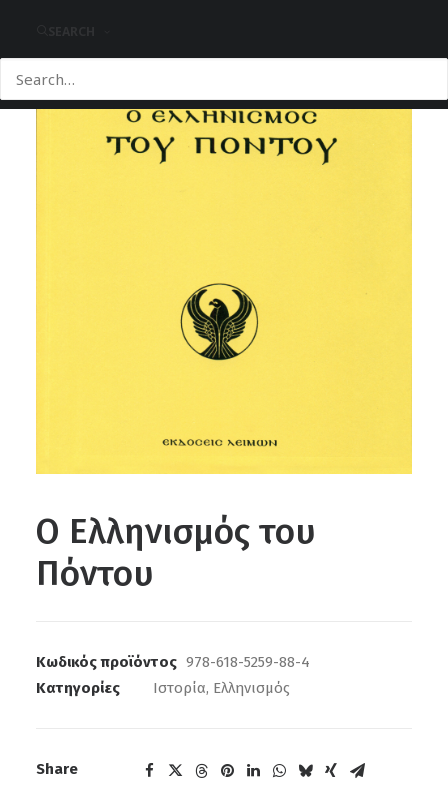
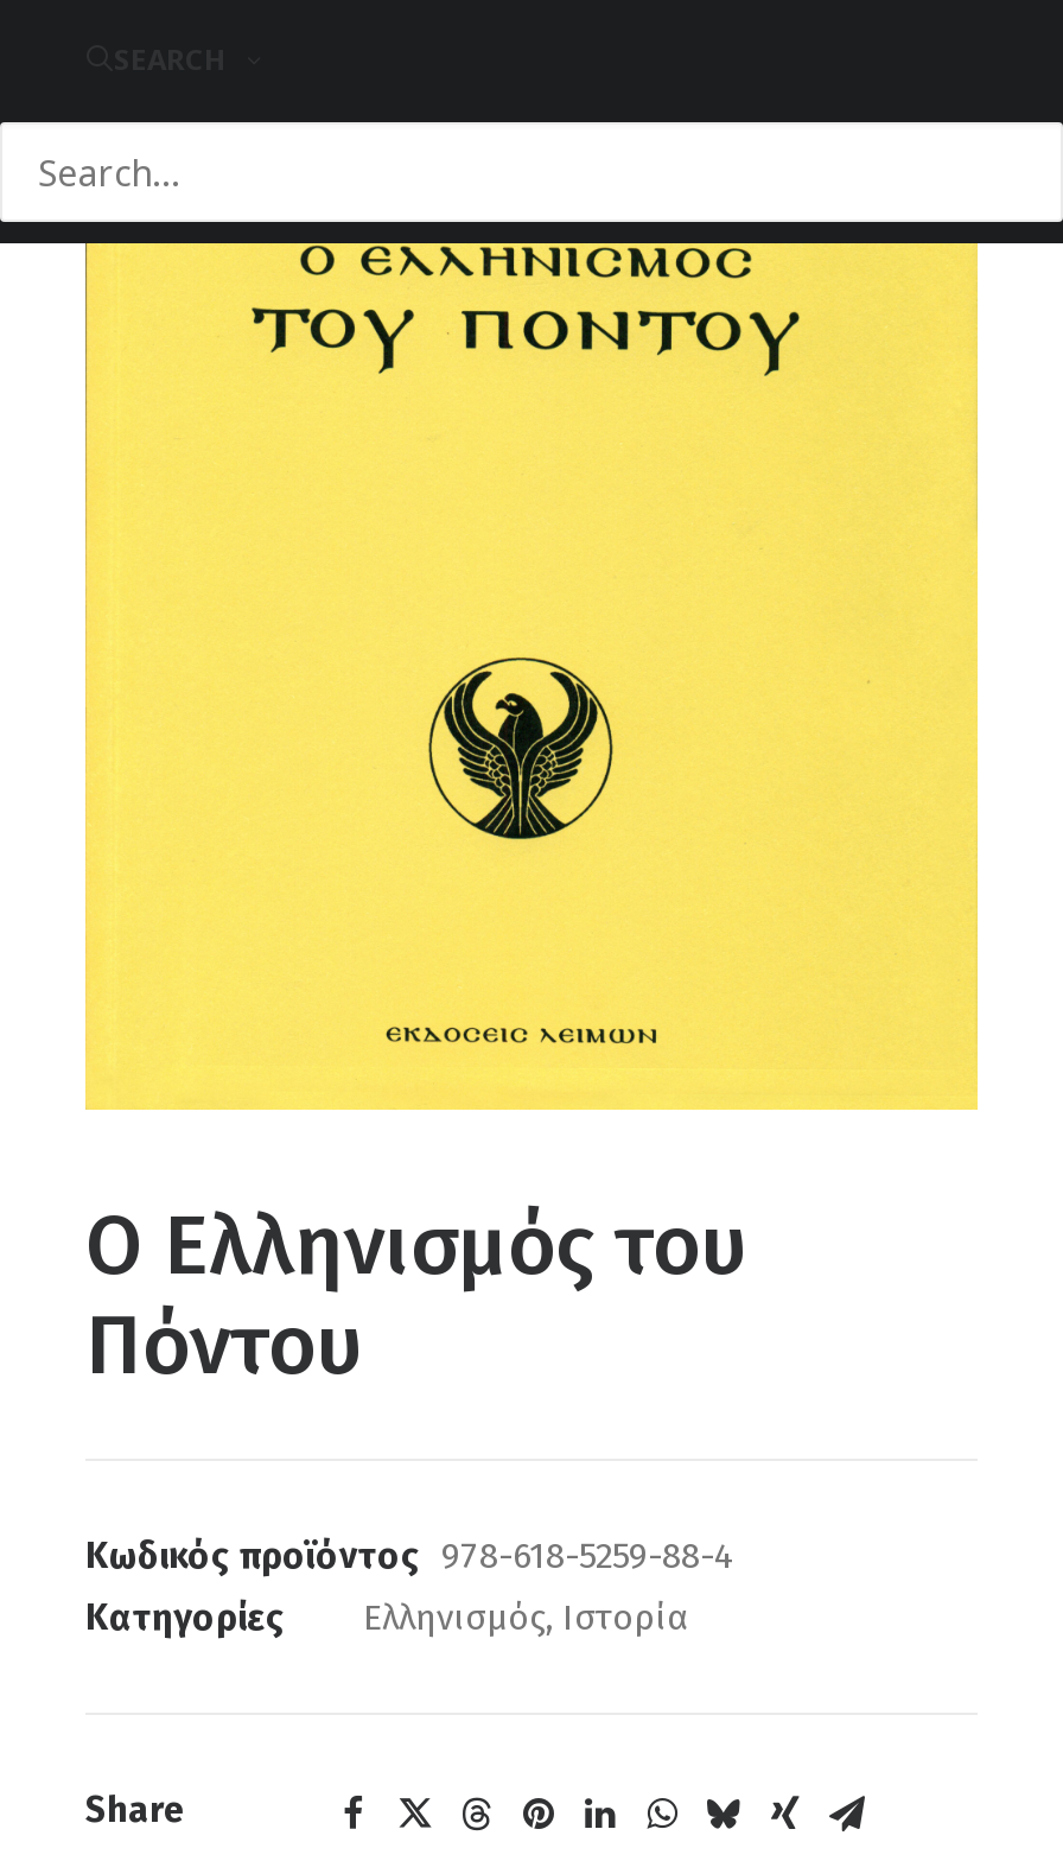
- Ιστορία, Ελληνισμός
+ Ελληνισμός, Ιστορία
